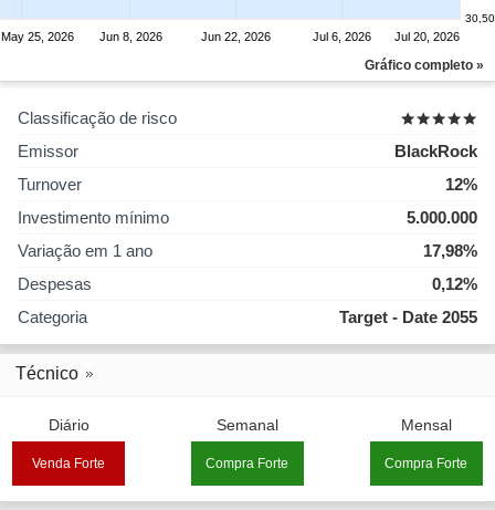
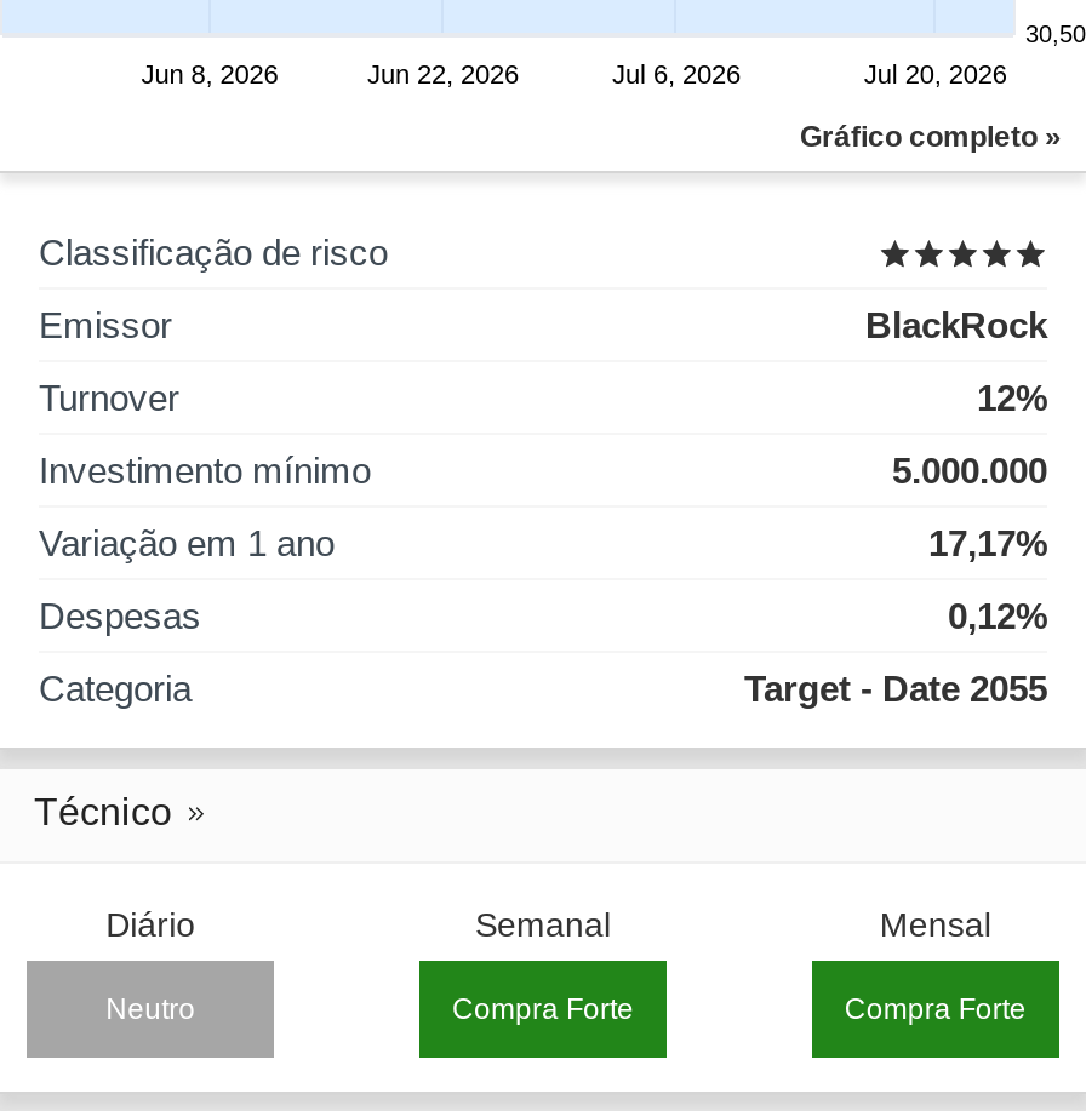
- May 25, 2026

- 17,98%
+ 17,17%

- Venda Forte
+ Neutro
